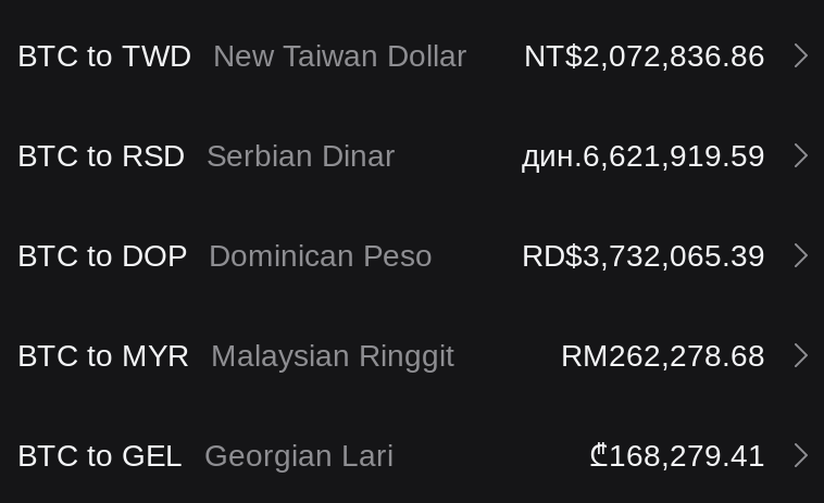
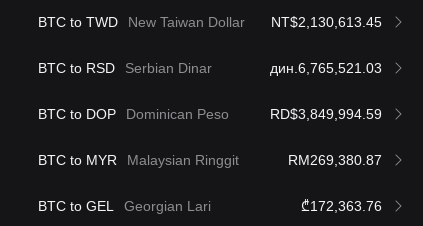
- BTC to TWD New Taiwan Dollar NT$2,072,836.86
+ BTC to TWD New Taiwan Dollar NT$2,130,613.45

- дин.6,621,919.59
+ дин.6,765,521.03

- RD$3,732,065.39
+ RD$3,849,994.59

- RM262,278.68
+ RM269,380.87

- ₾168,279.41
+ ₾172,363.76
